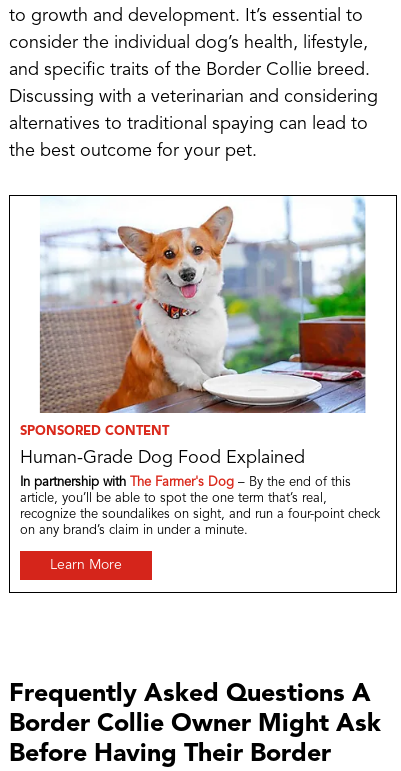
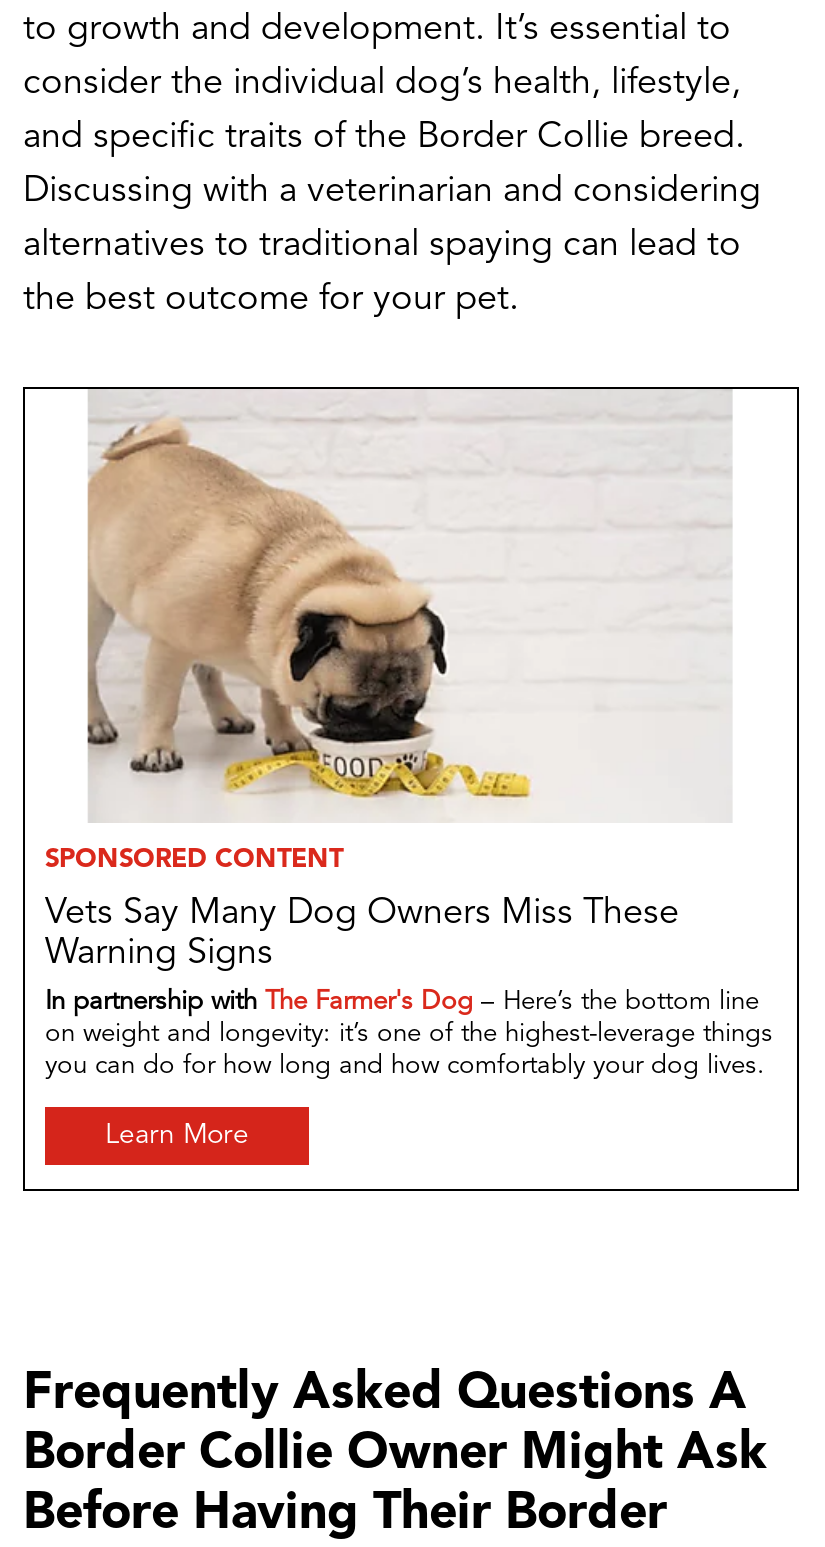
- [image]
- Human-Grade Dog Food Explained
+ [image]
+ Vets Say Many Dog Owners Miss These
+ Warning Signs

- In partnership with The Farmer's Dog – By the end of this
- article, you’ll be able to spot the one term that’s real,
- recognize the soundalikes on sight, and run a four-point check
- on any brand’s claim in under a minute.
+ In partnership with The Farmer's Dog – Here’s the bottom line
+ on weight and longevity: it’s one of the highest-leverage things
+ you can do for how long and how comfortably your dog lives.
